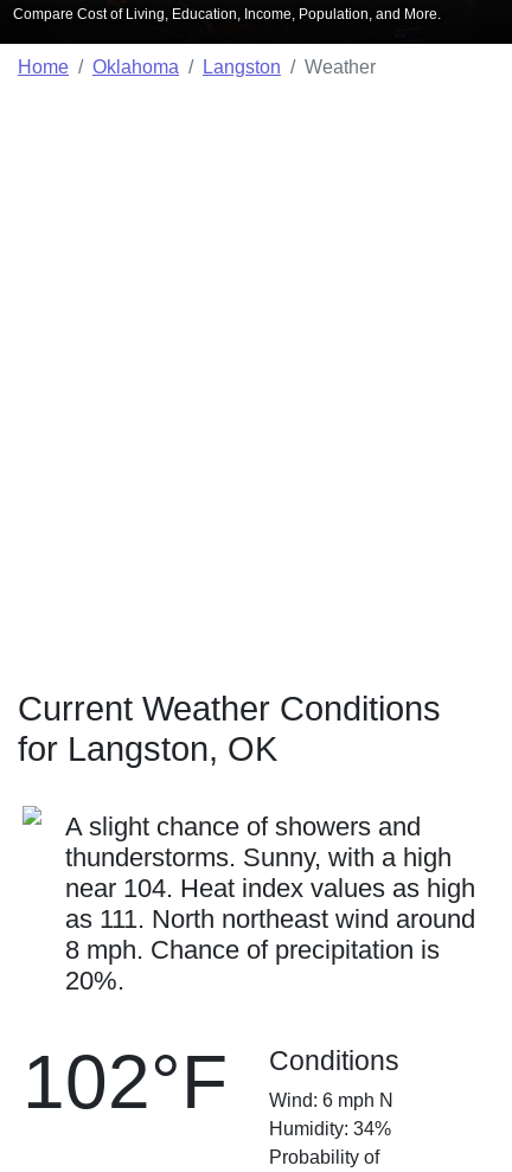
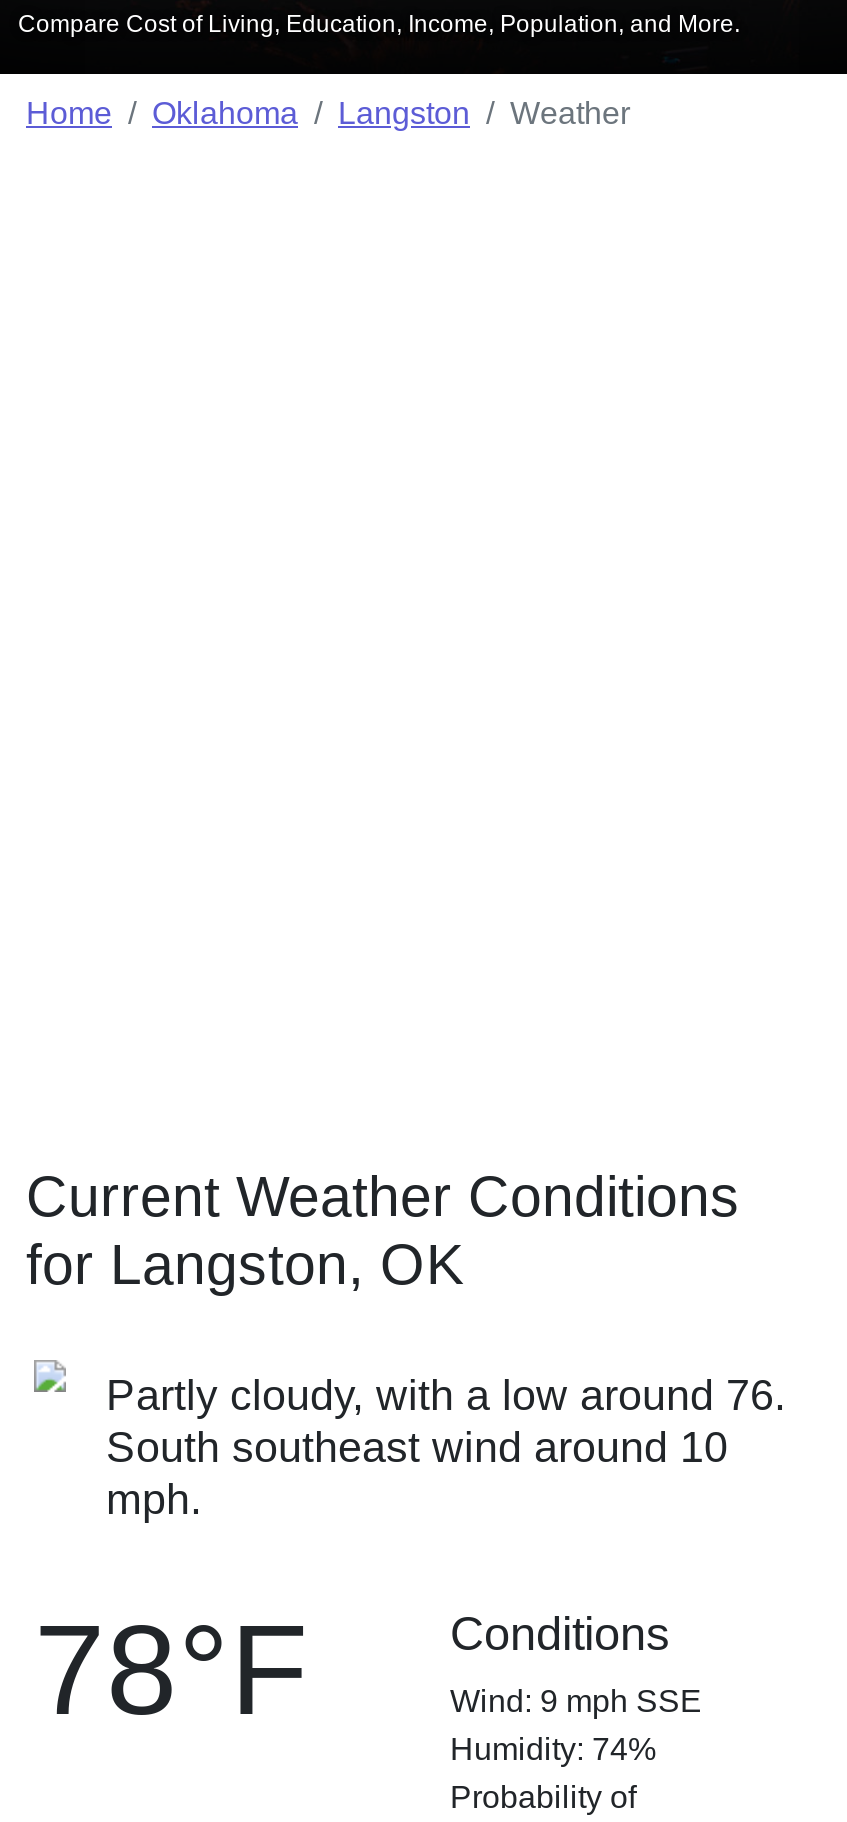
- A slight chance of showers and
- thunderstorms. Sunny, with a high
- near 104. Heat index values as high
- as 111. North northeast wind around
- 8 mph. Chance of precipitation is
- 20%.
+ Partly cloudy, with a low around 76.
+ South southeast wind around 10
+ mph.

- 102°F
+ 78°F

- Wind: 6 mph N
+ Wind: 9 mph SSE

- Humidity: 34%
+ Humidity: 74%
